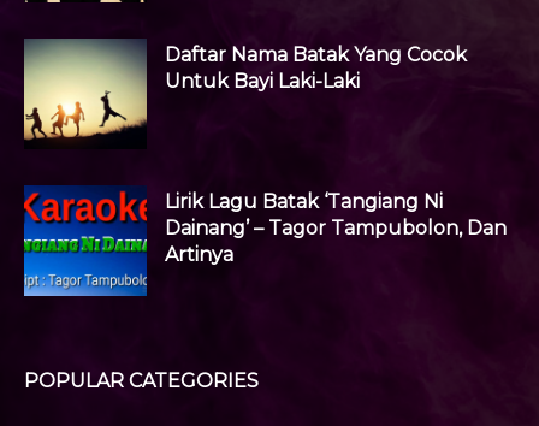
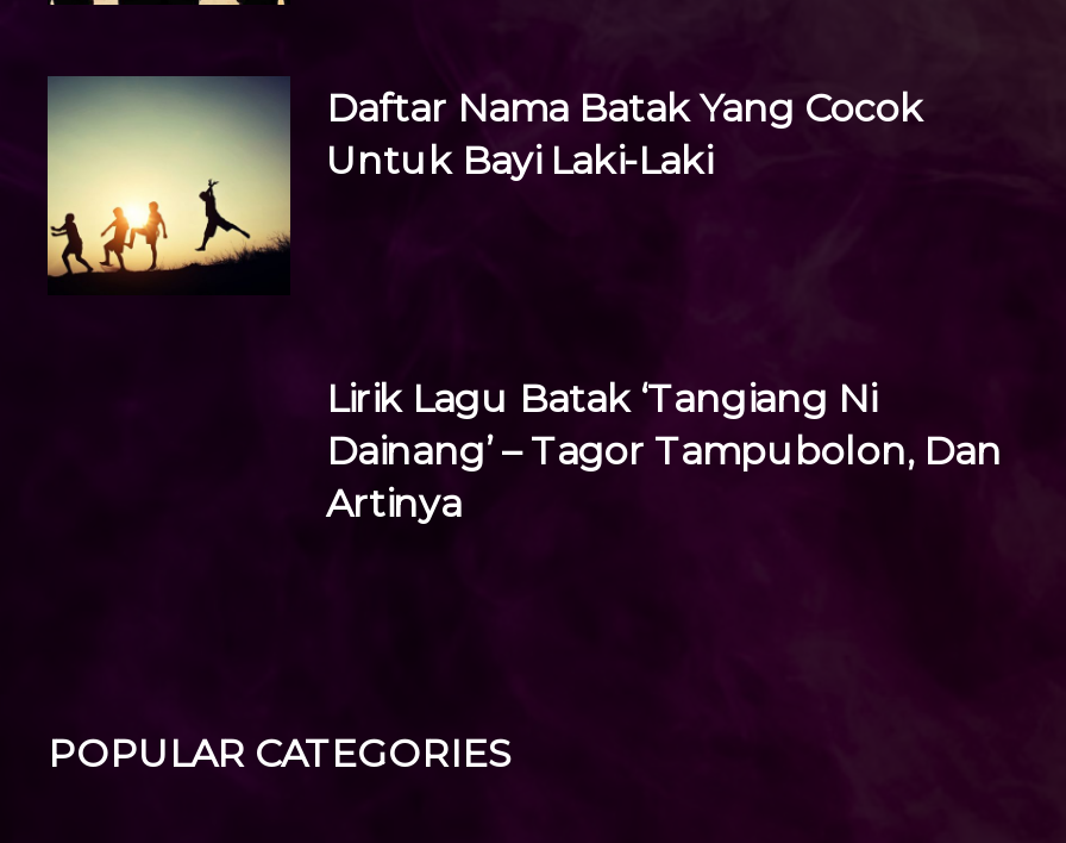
- [image]
